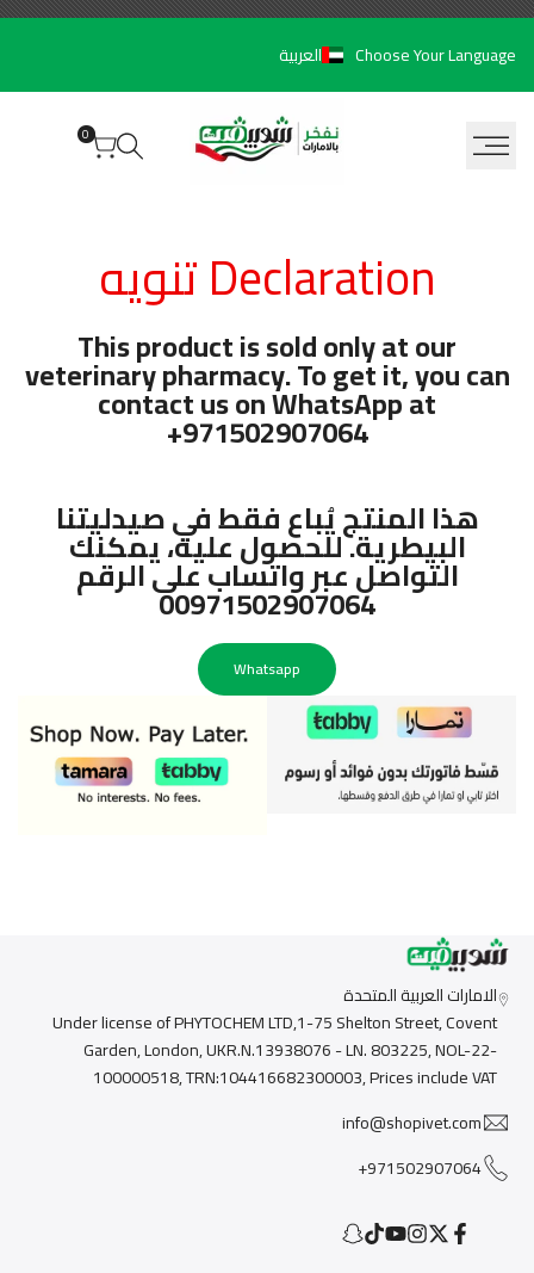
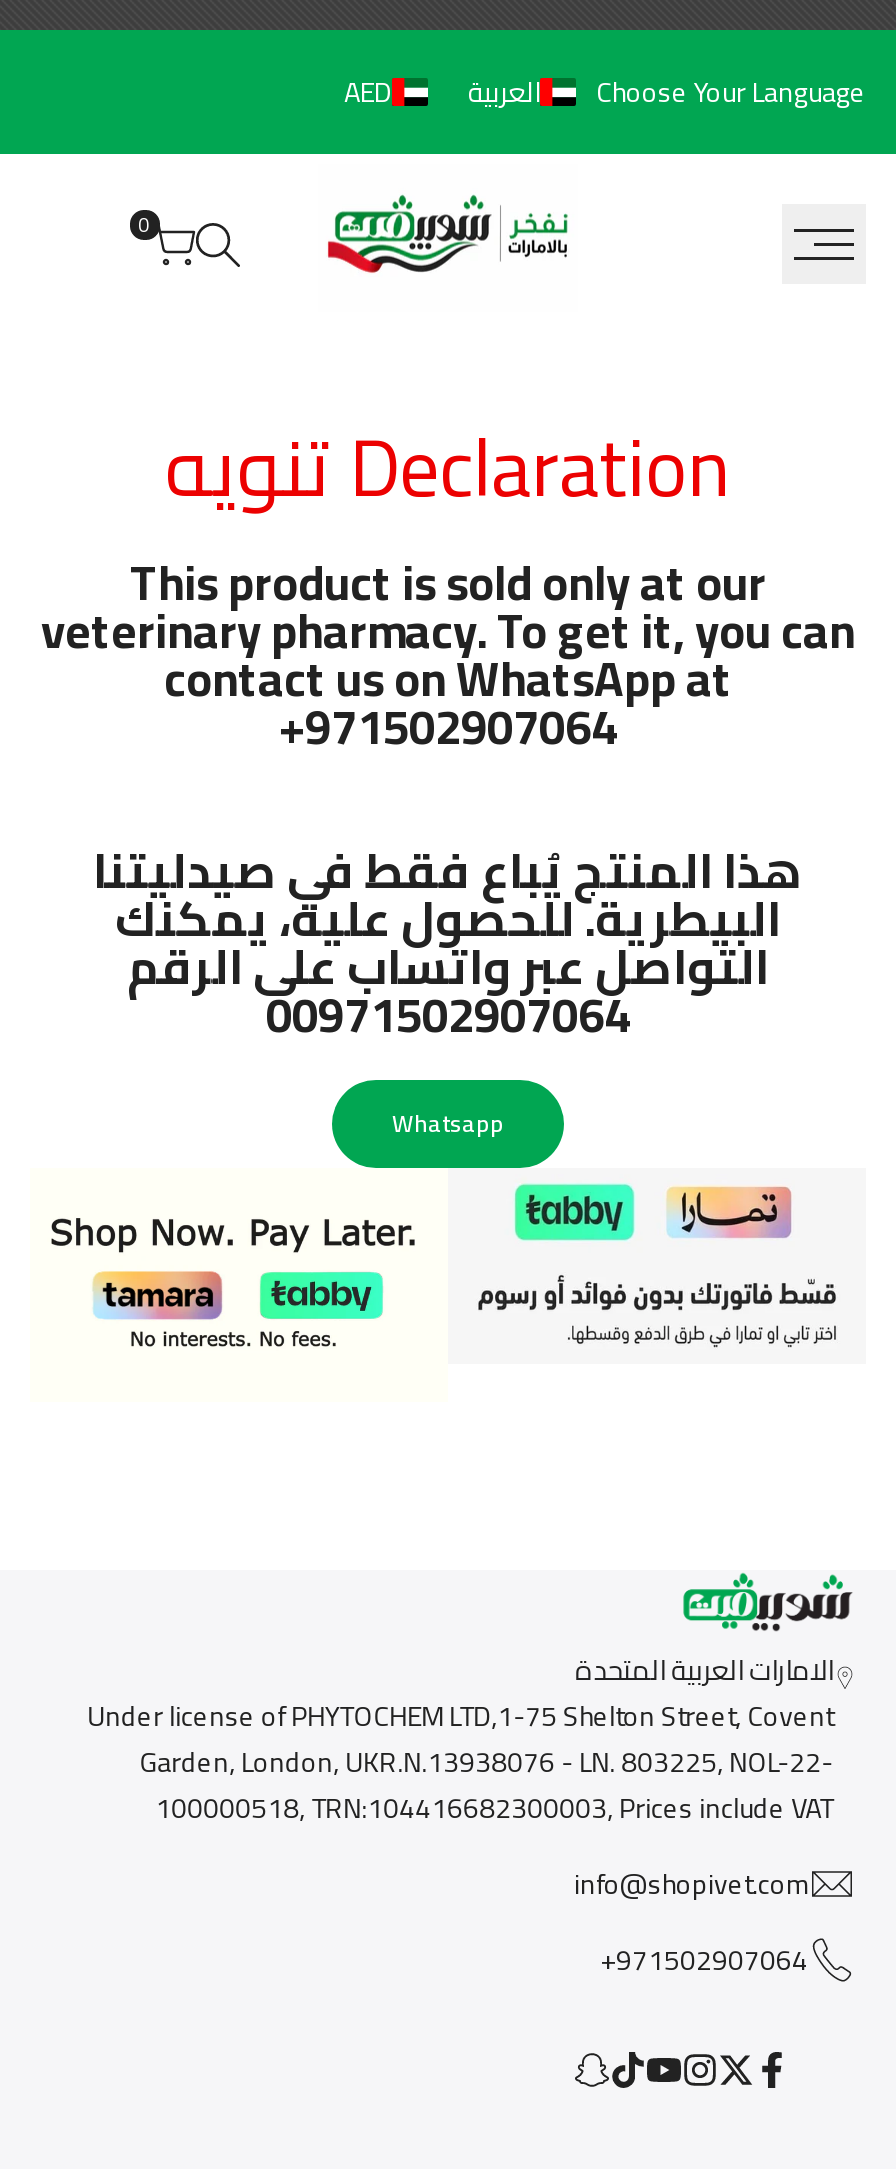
+ AED
